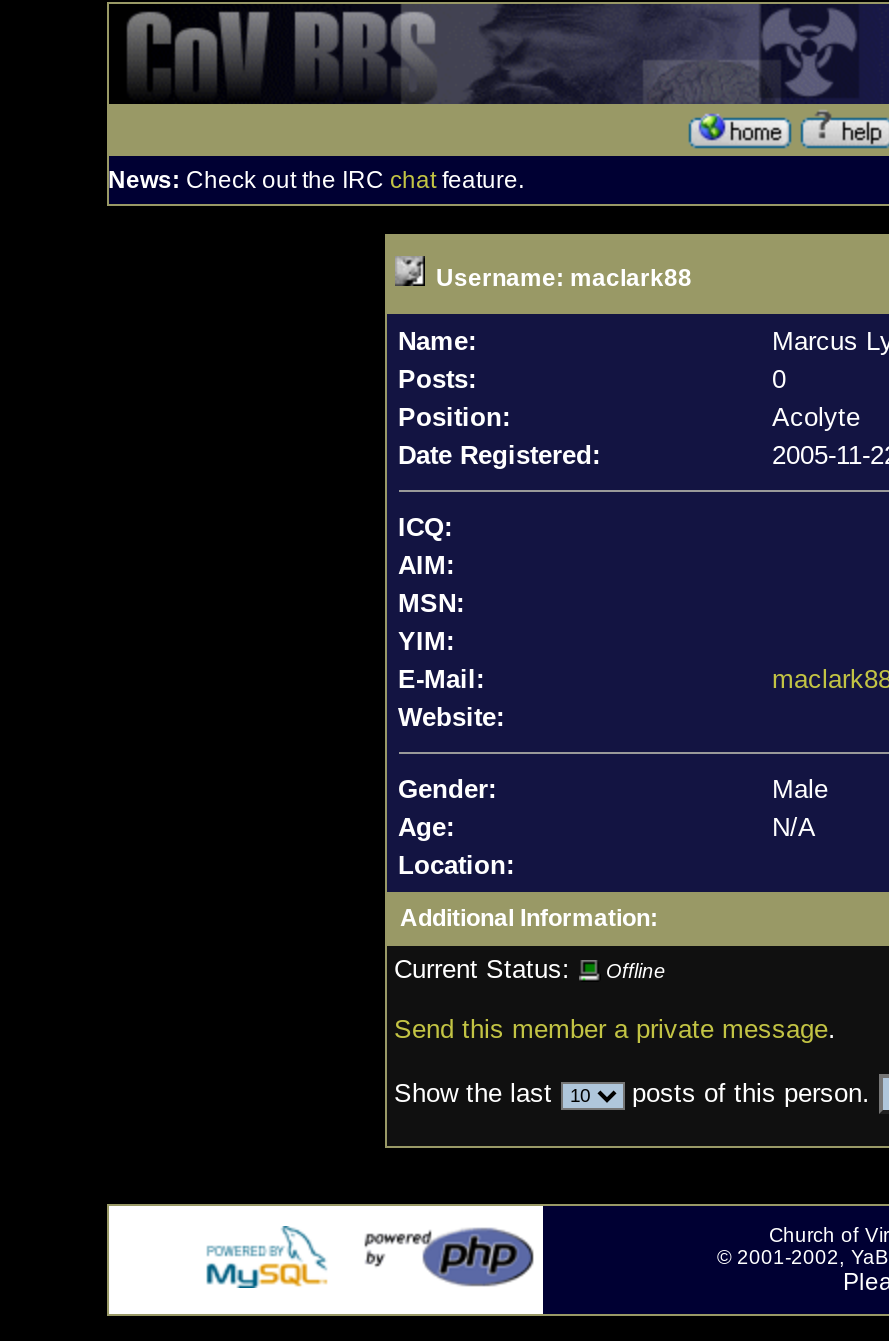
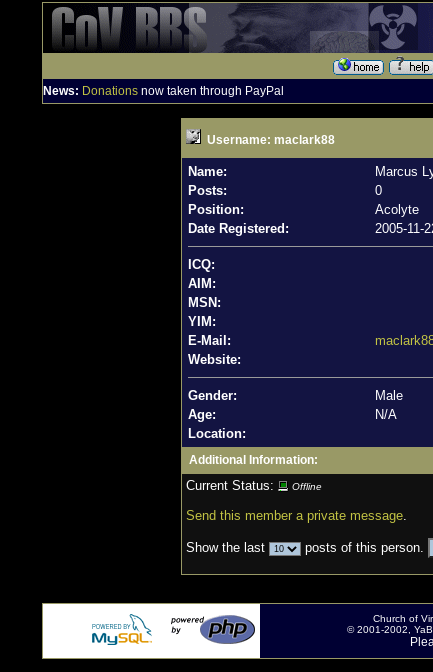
- News: Check out the IRC chat feature.
+ News: Donations now taken through PayPal
